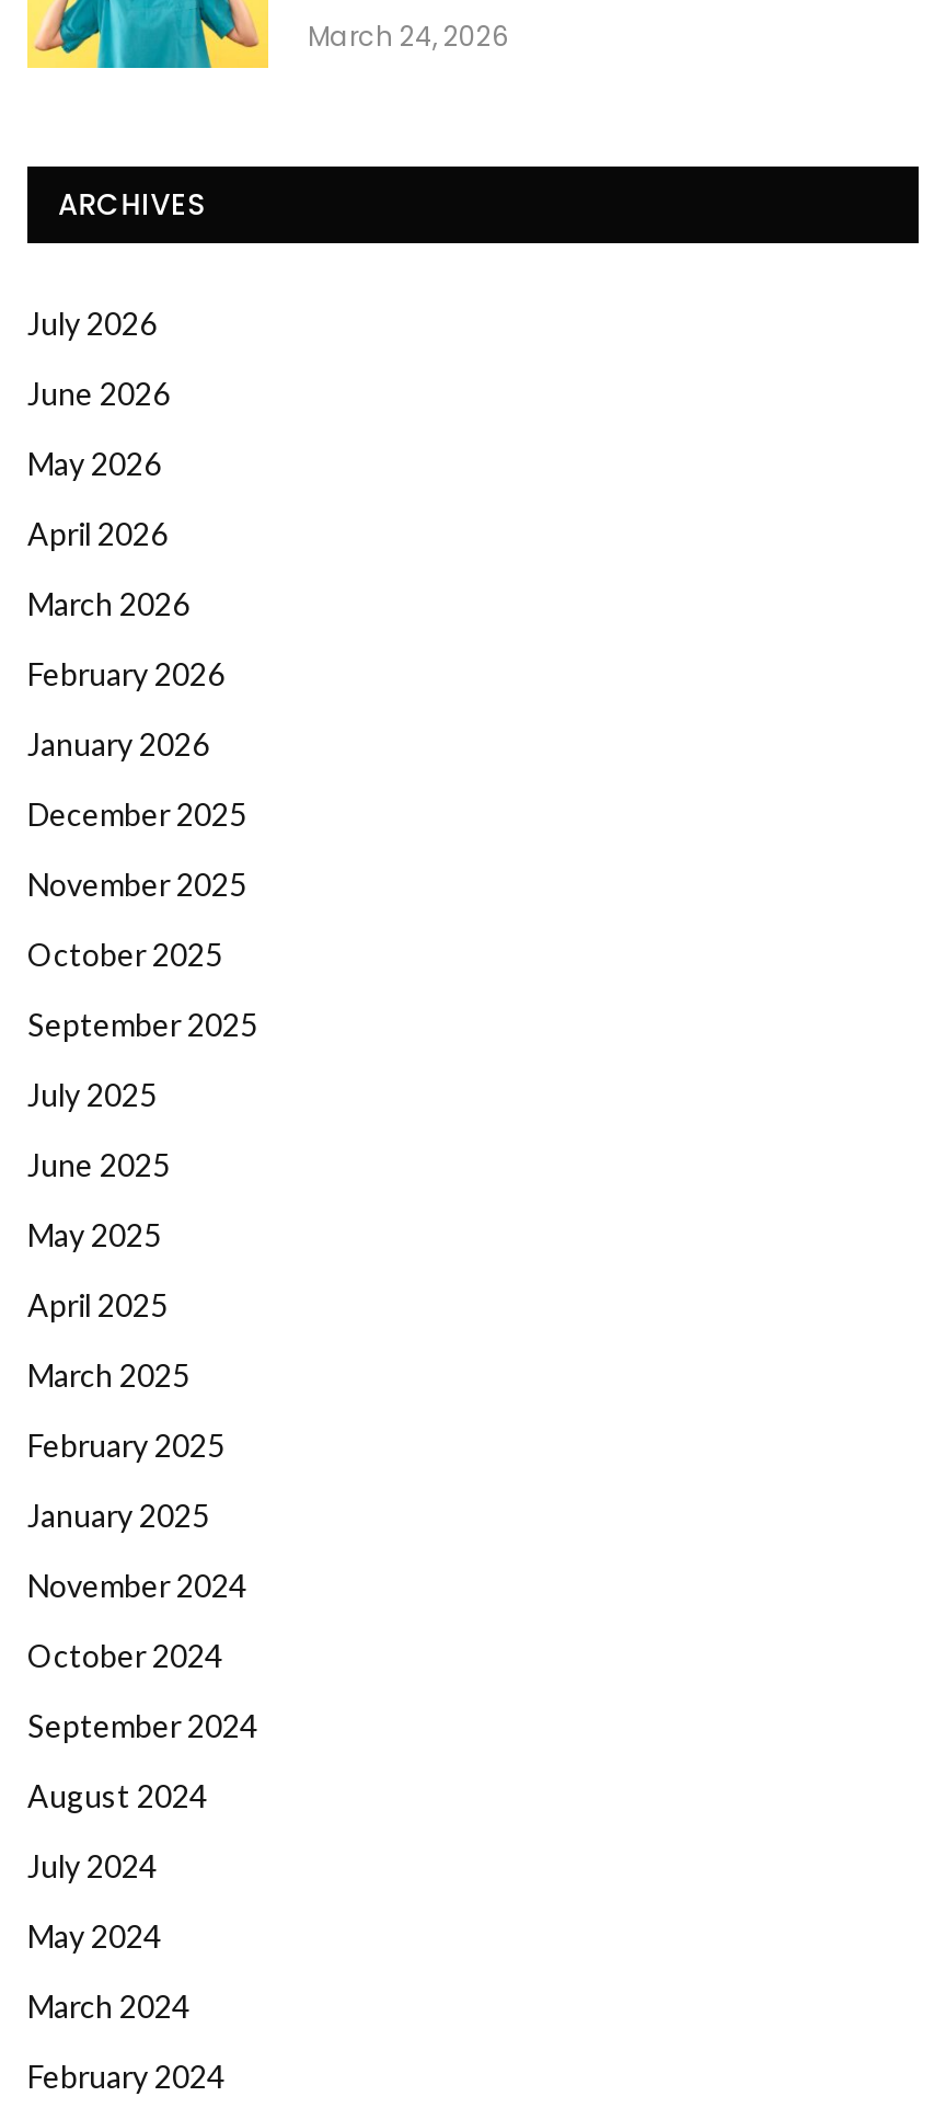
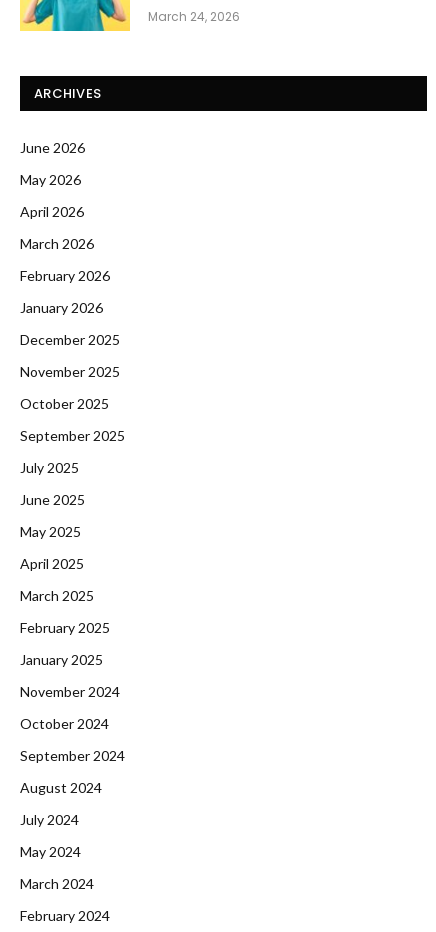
- July 2026
